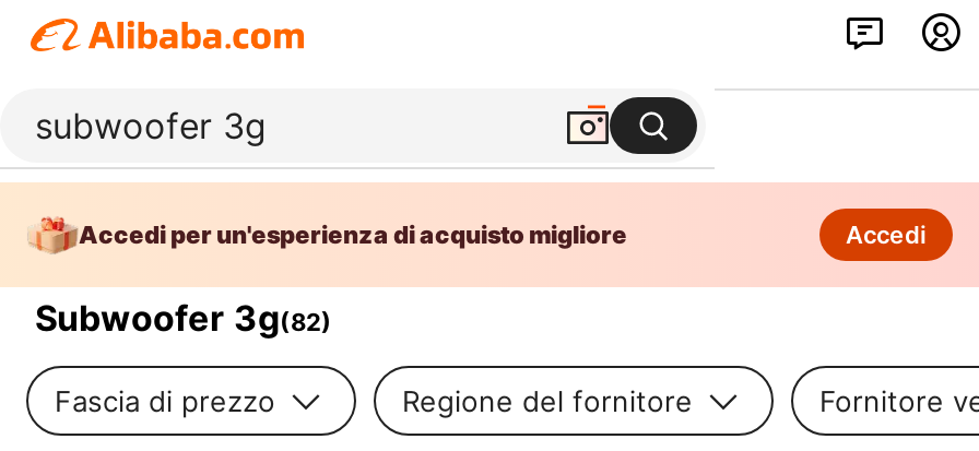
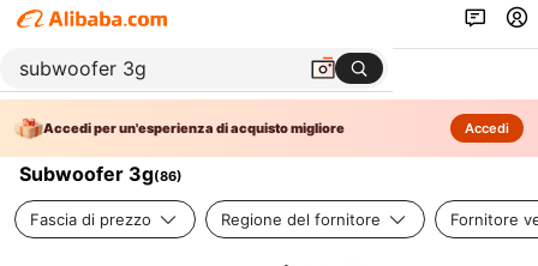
- Subwoofer 3g(82)
+ Subwoofer 3g(86)
